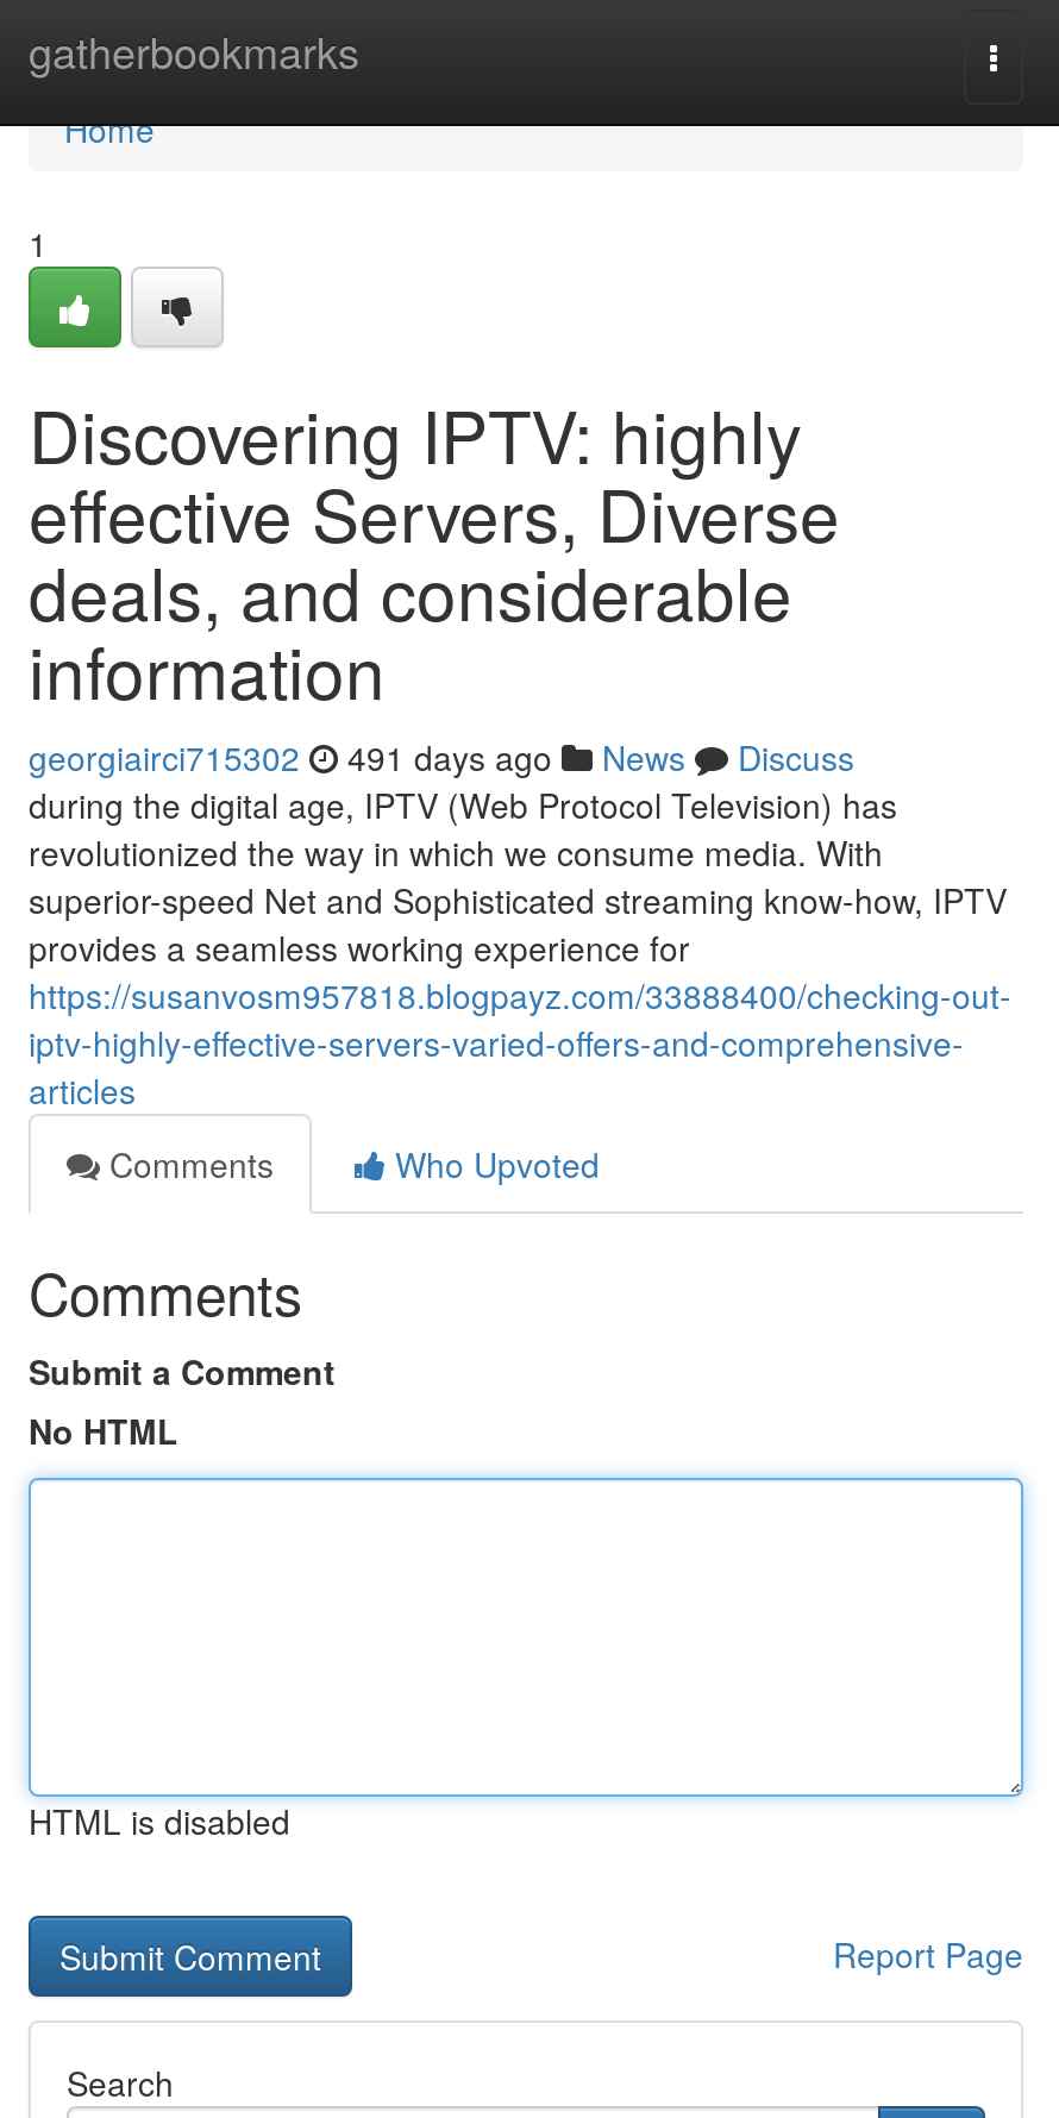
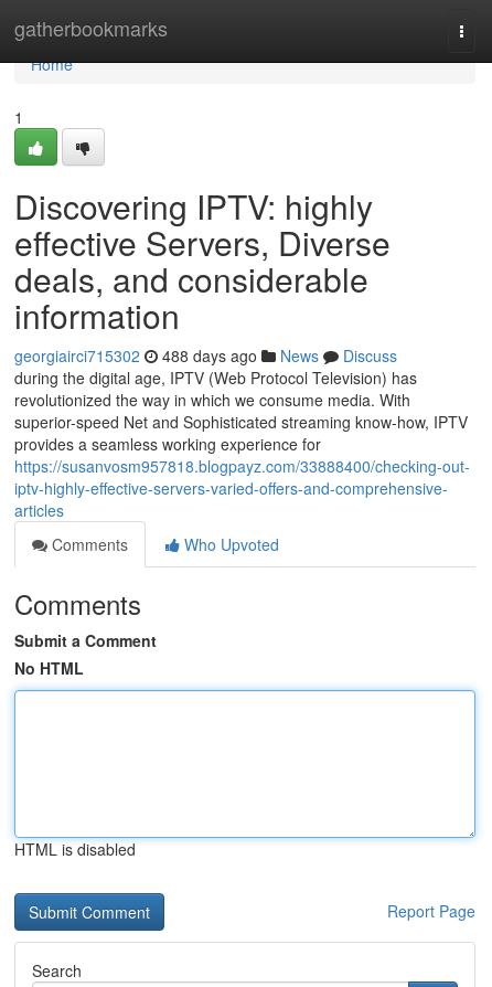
- georgiairci715302 491 days ago News Discuss
+ georgiairci715302 488 days ago News Discuss
